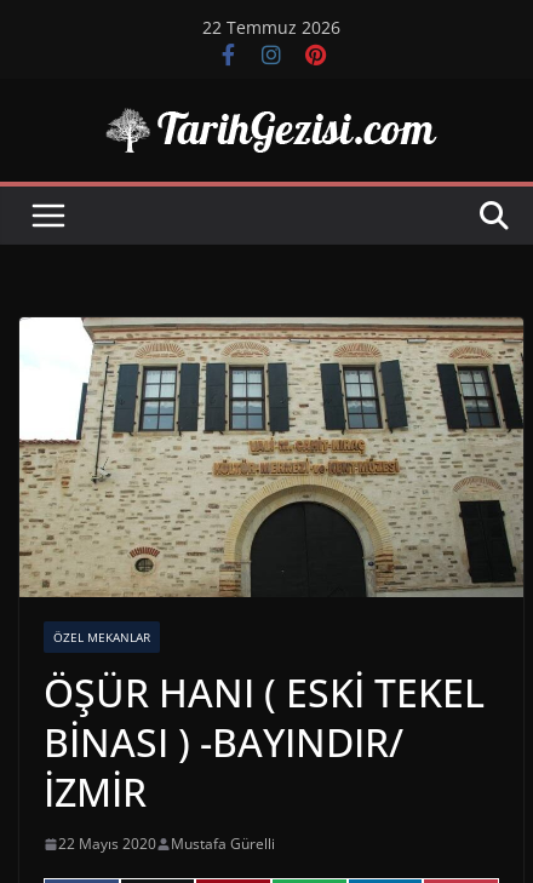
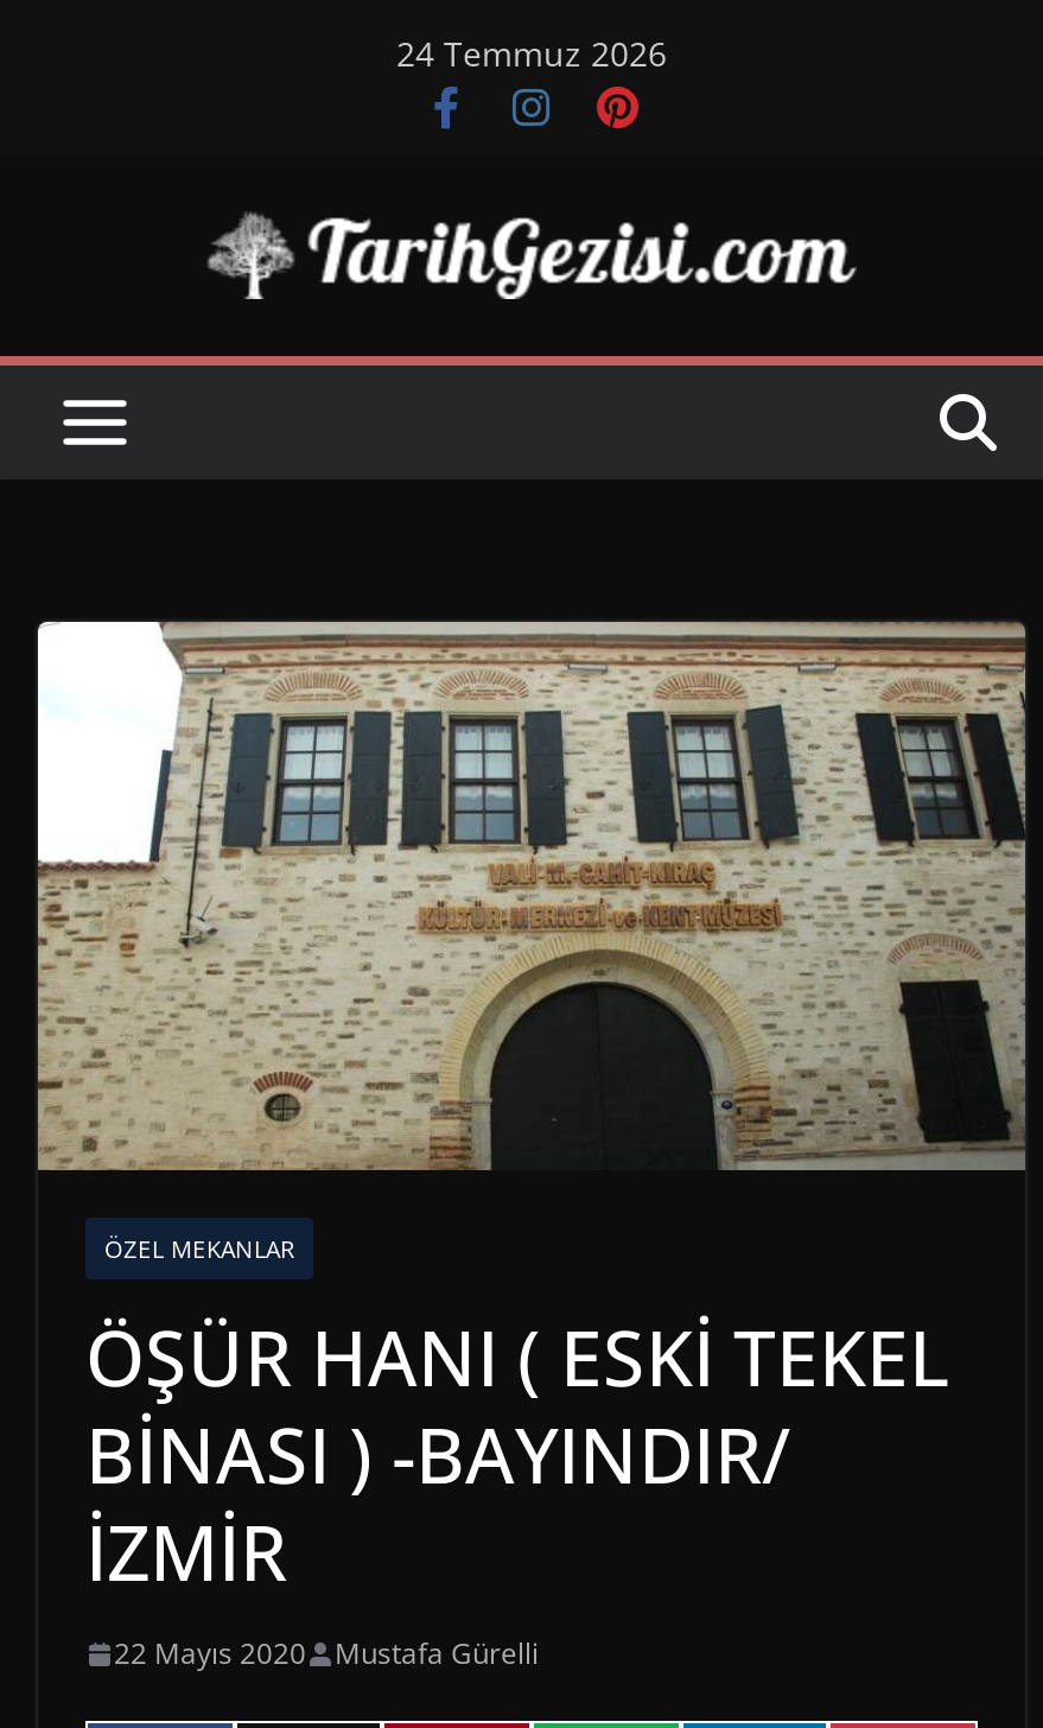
- 22 Temmuz 2026
+ 24 Temmuz 2026
